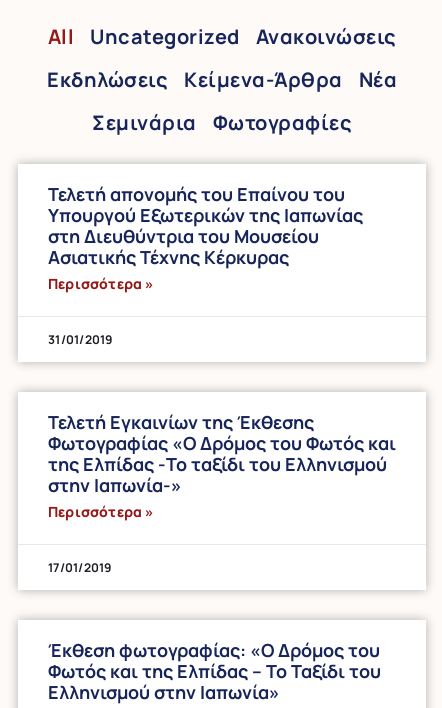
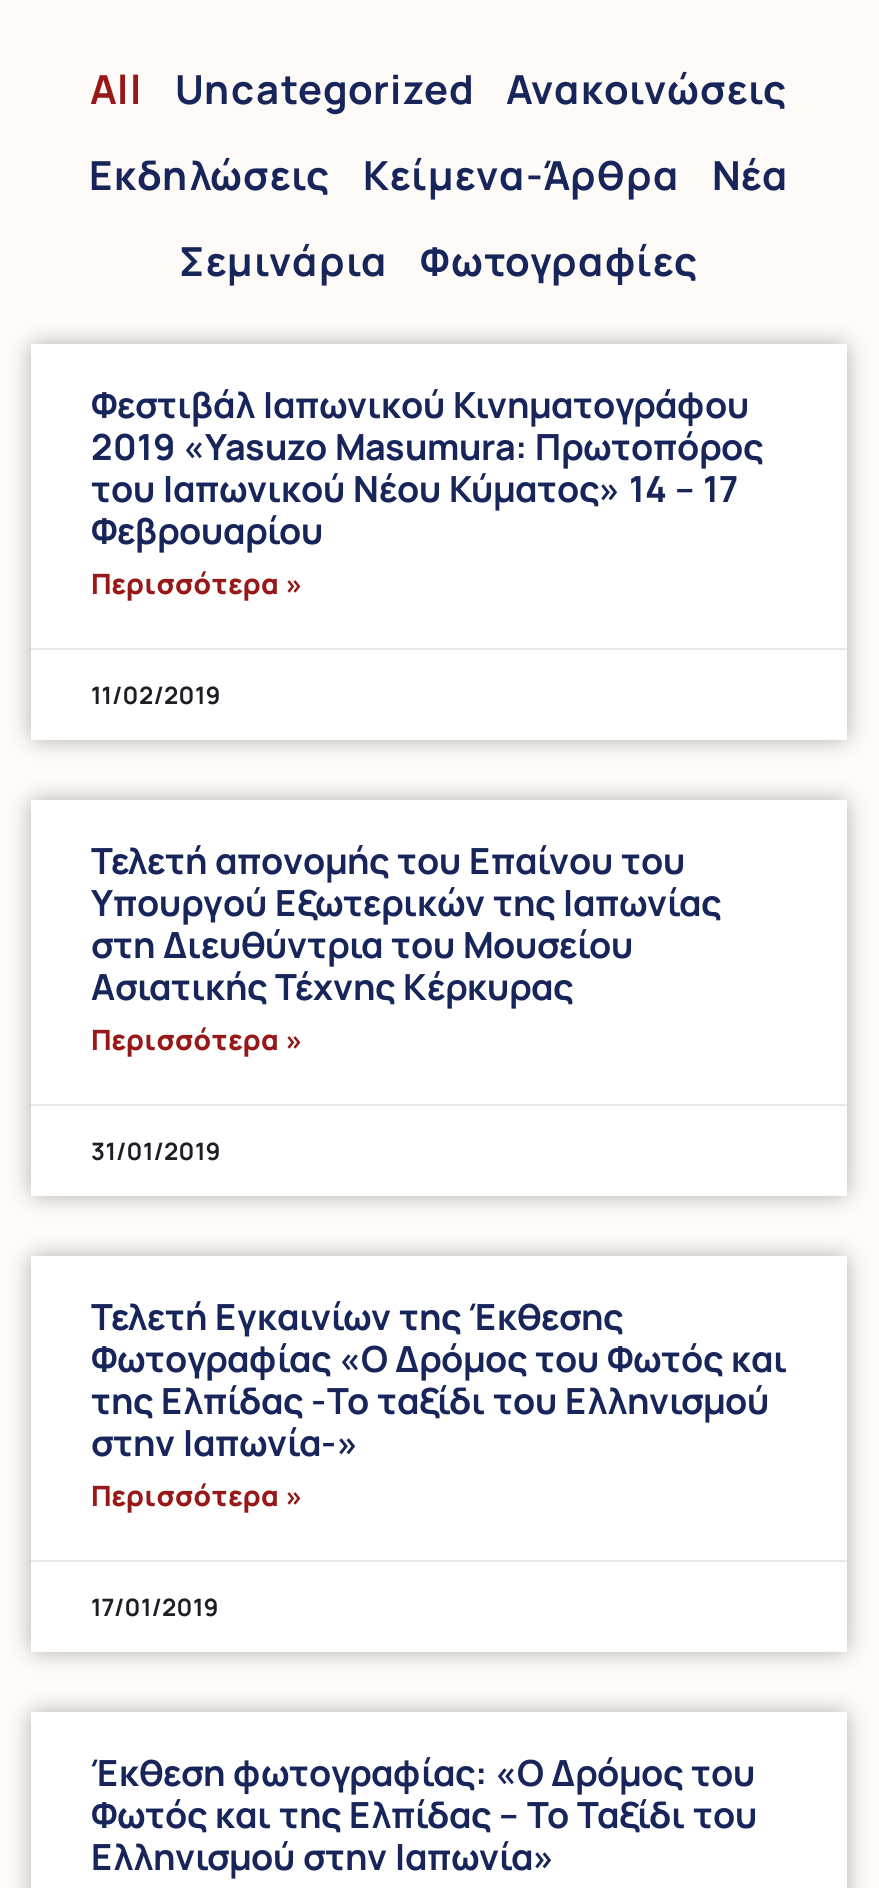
+ Φεστιβάλ Ιαπωνικού Κινηματογράφου
+ 2019 «Yasuzo Masumura: Πρωτοπόρος
+ του Ιαπωνικού Νέου Κύματος» 14 – 17
+ Φεβρουαρίου
+ Περισσότερα »
+ 11/02/2019
